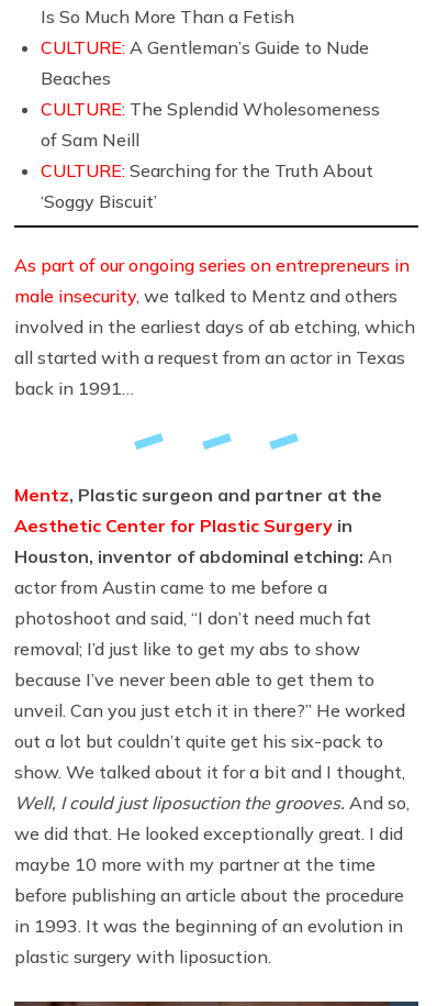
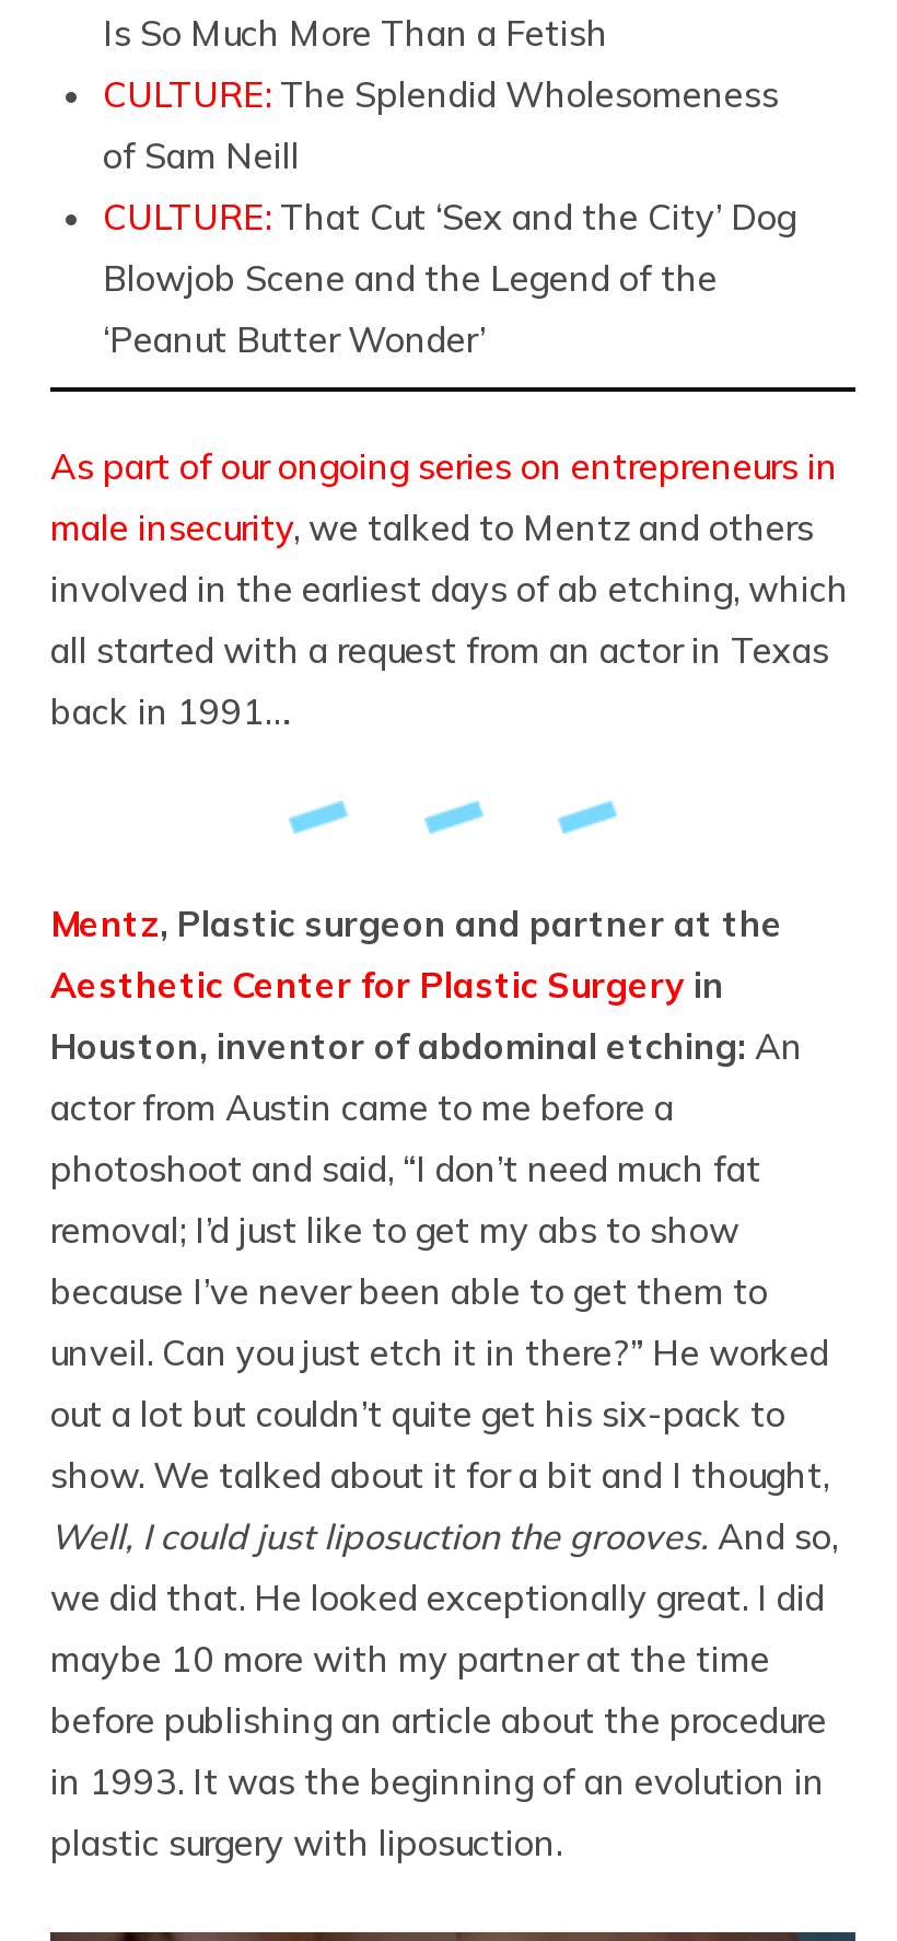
- CULTURE: A Gentleman’s Guide to Nude
- Beaches

moved up: CULTURE: The Splendid Wholesomeness | of Sam Neill

- CULTURE: Searching for the Truth About
- ‘Soggy Biscuit’
+ CULTURE: That Cut ‘Sex and the City’ Dog
+ Blowjob Scene and the Legend of the
+ ‘Peanut Butter Wonder’
